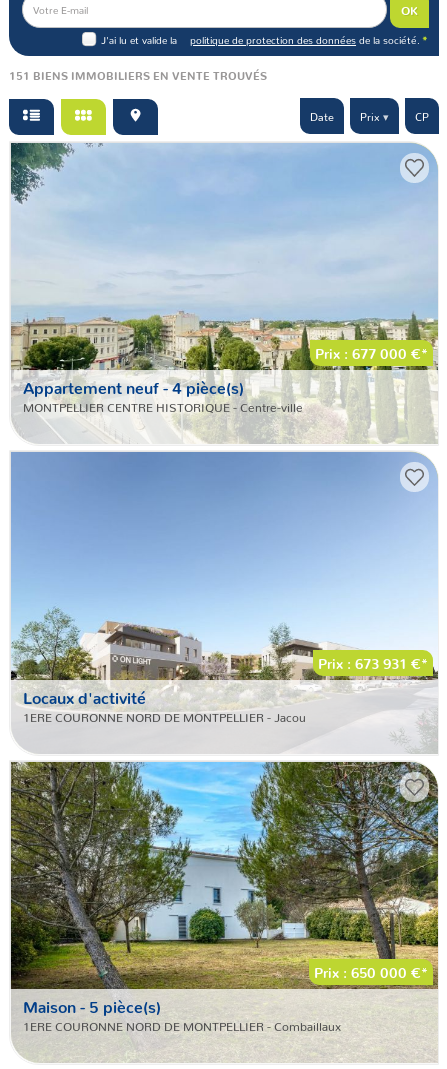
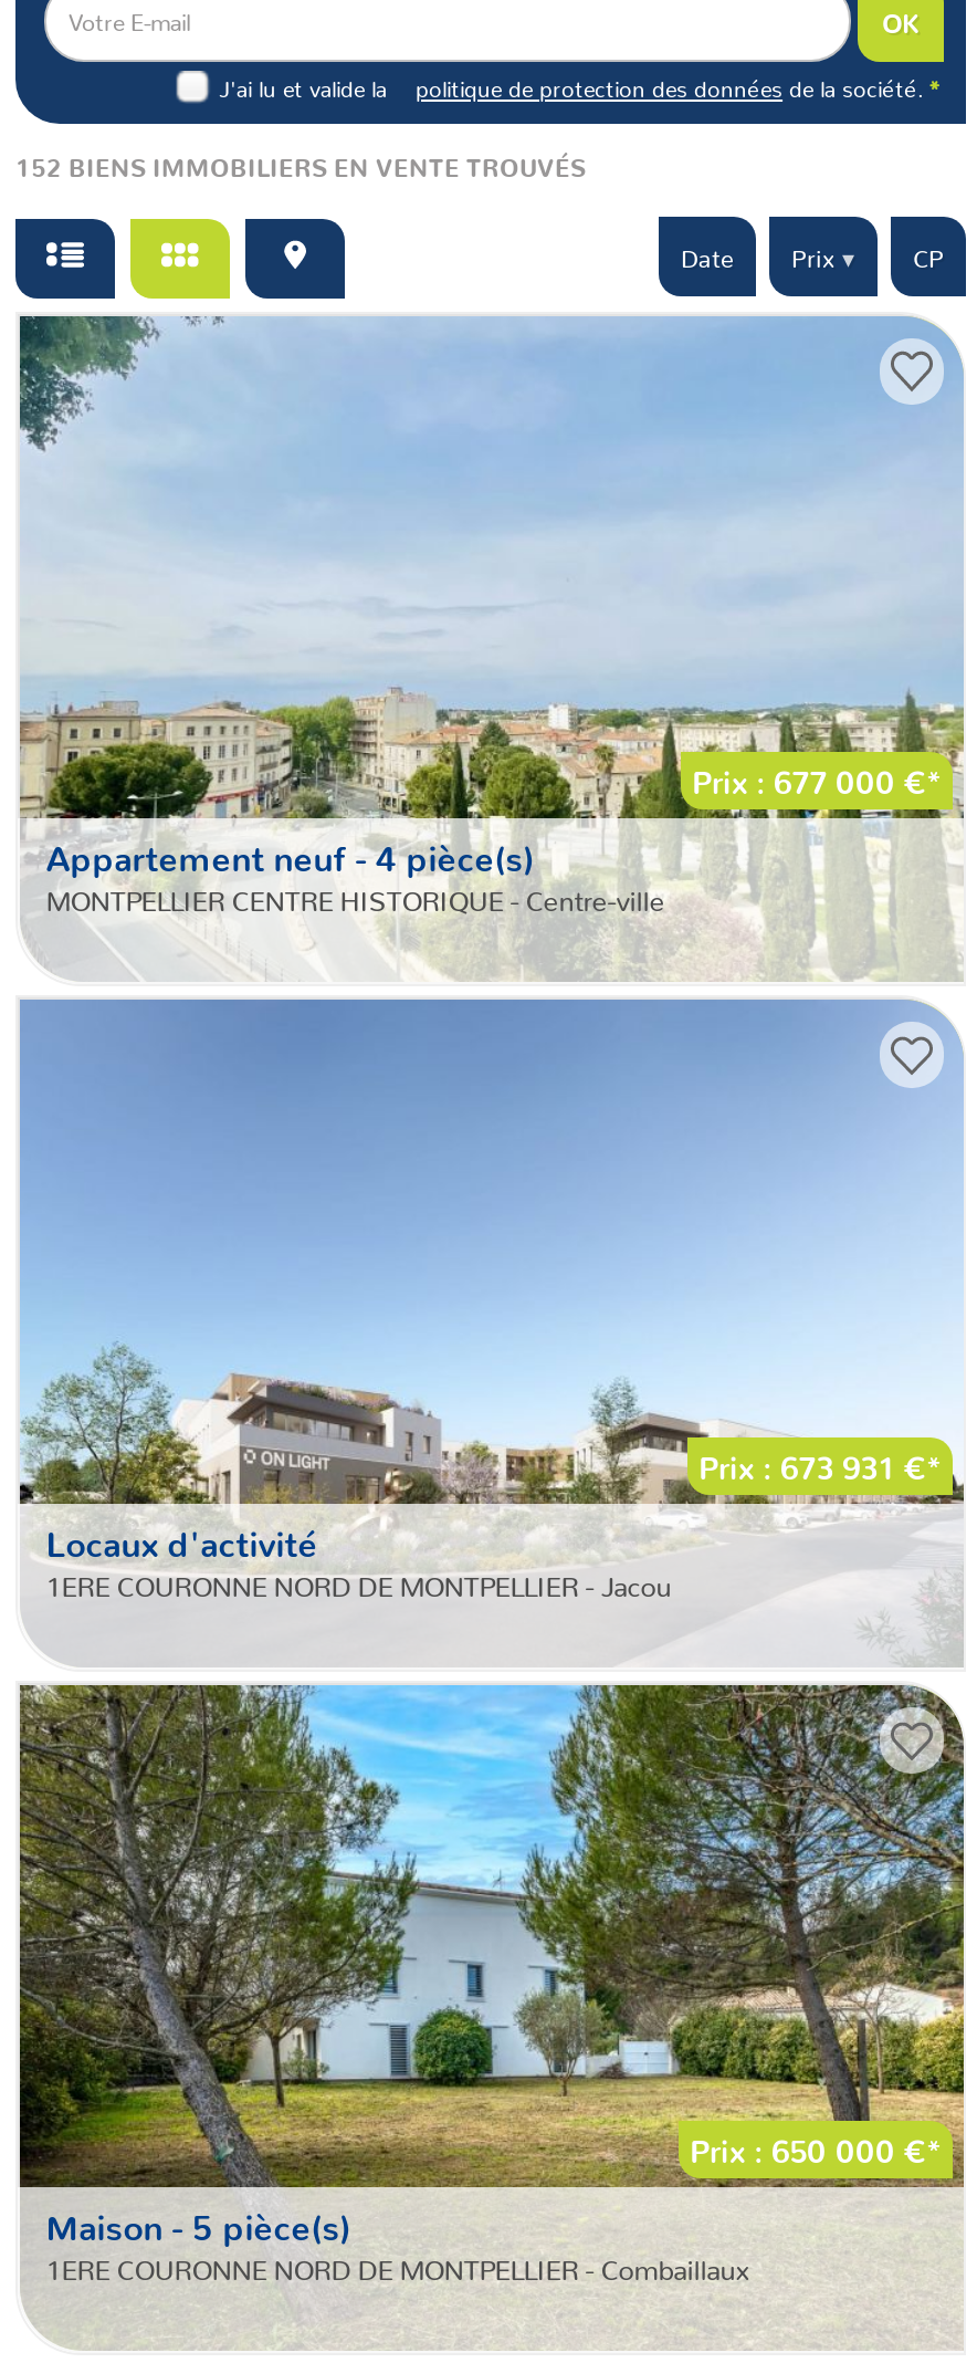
- 151 BIENS IMMOBILIERS EN VENTE TROUVÉS
+ 152 BIENS IMMOBILIERS EN VENTE TROUVÉS
